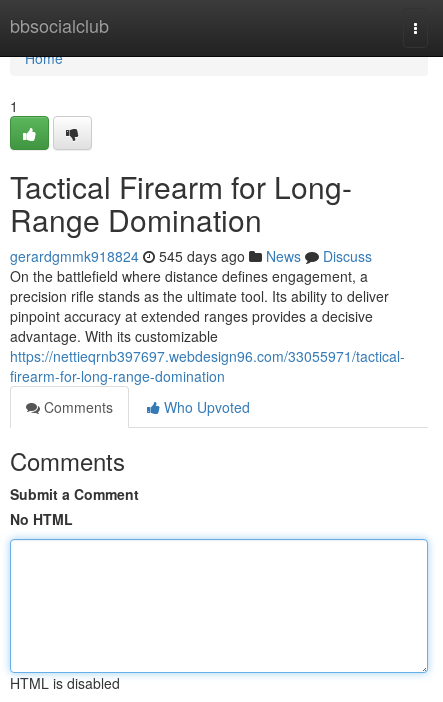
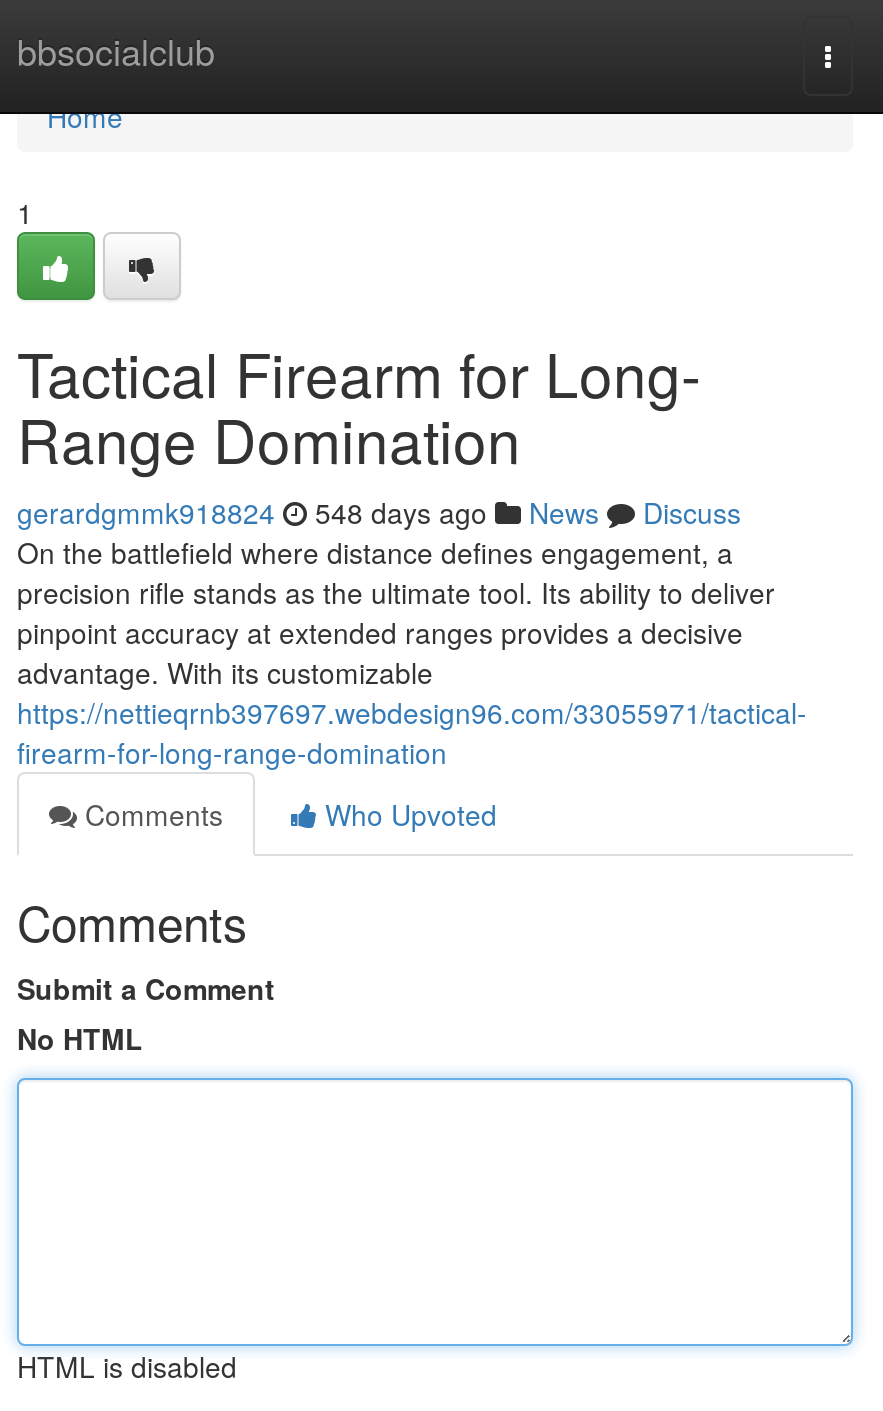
- gerardgmmk918824 545 days ago News Discuss
+ gerardgmmk918824 548 days ago News Discuss
